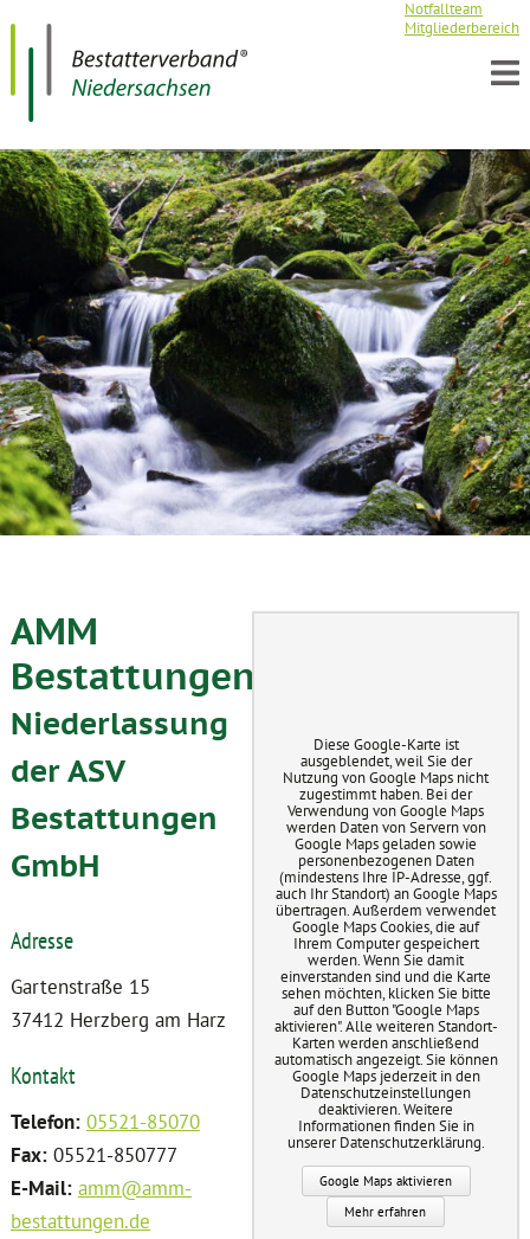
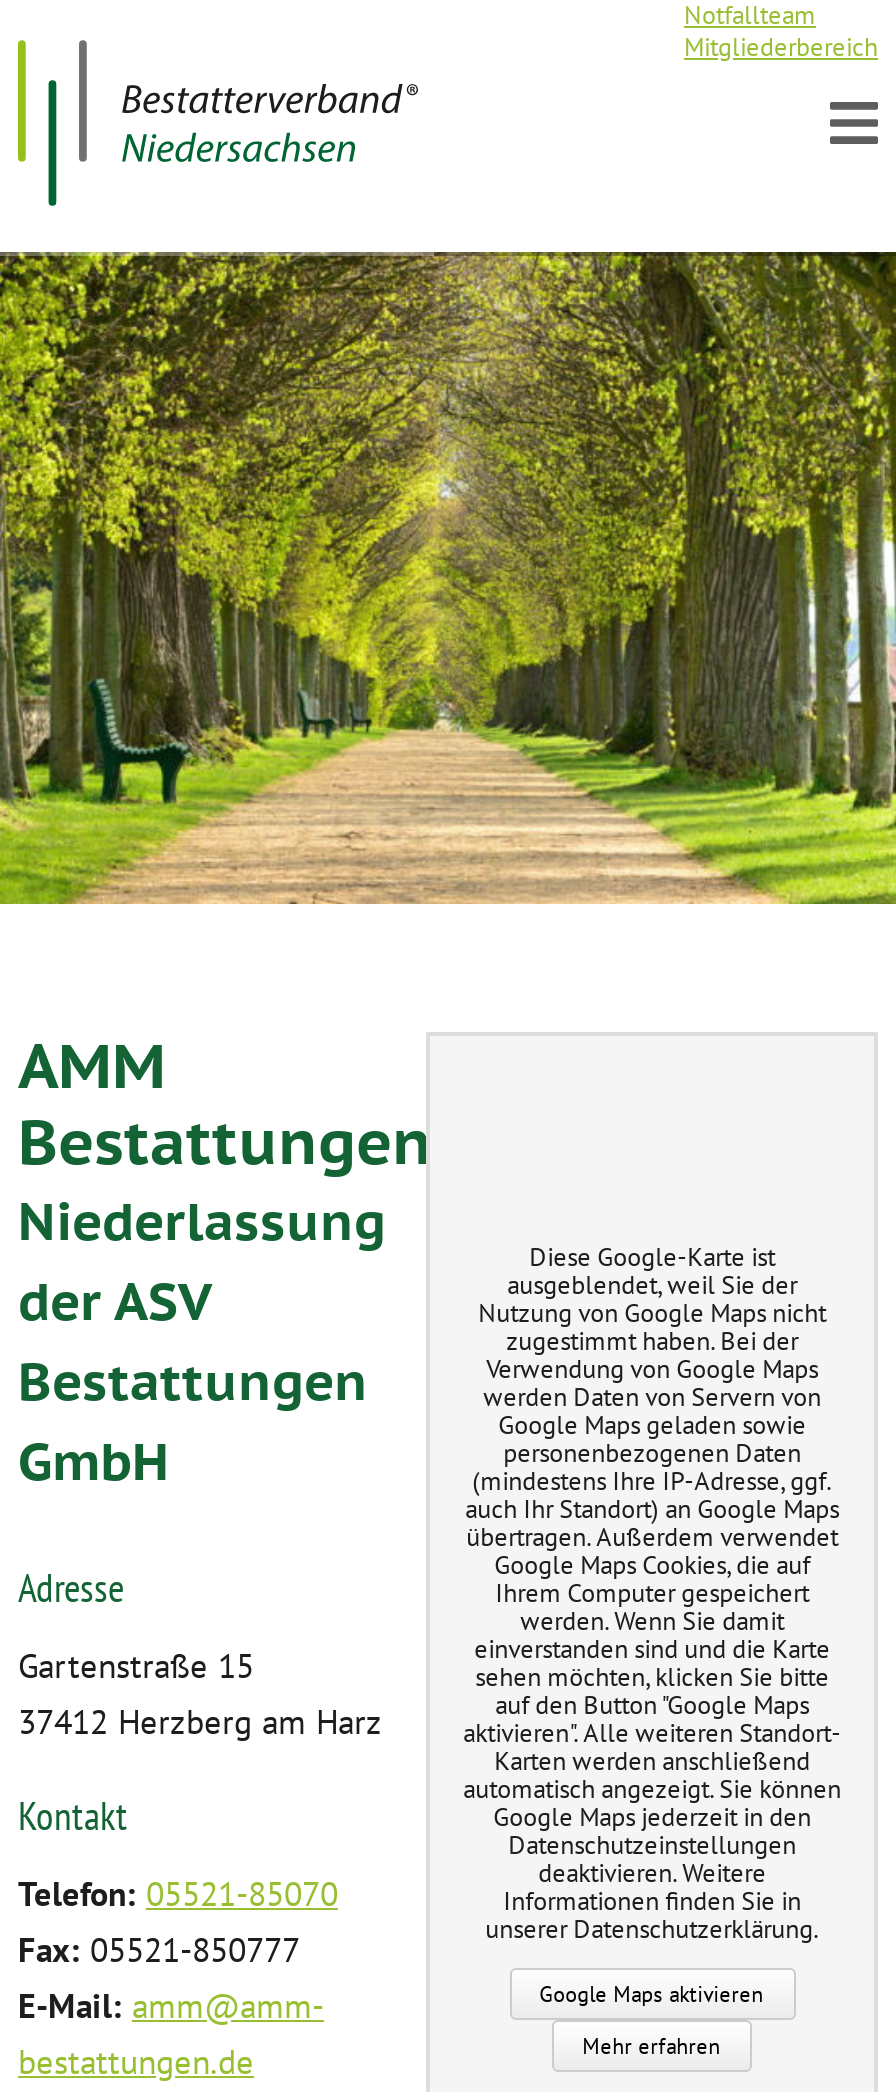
- [image]
+ [image]
